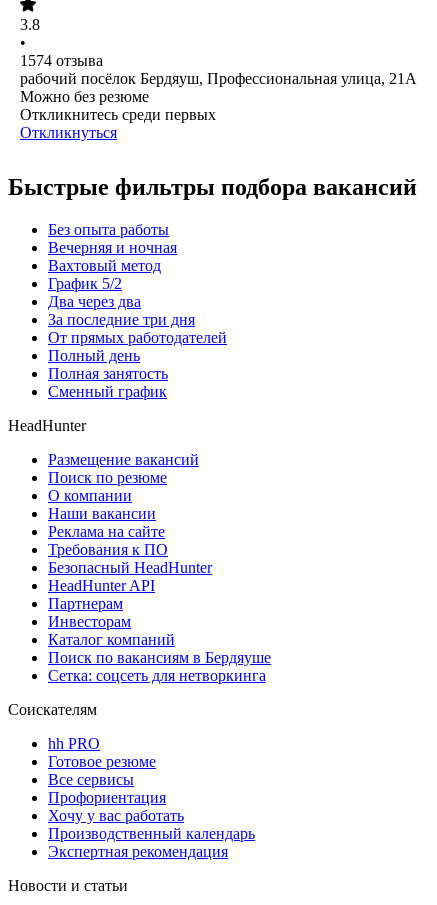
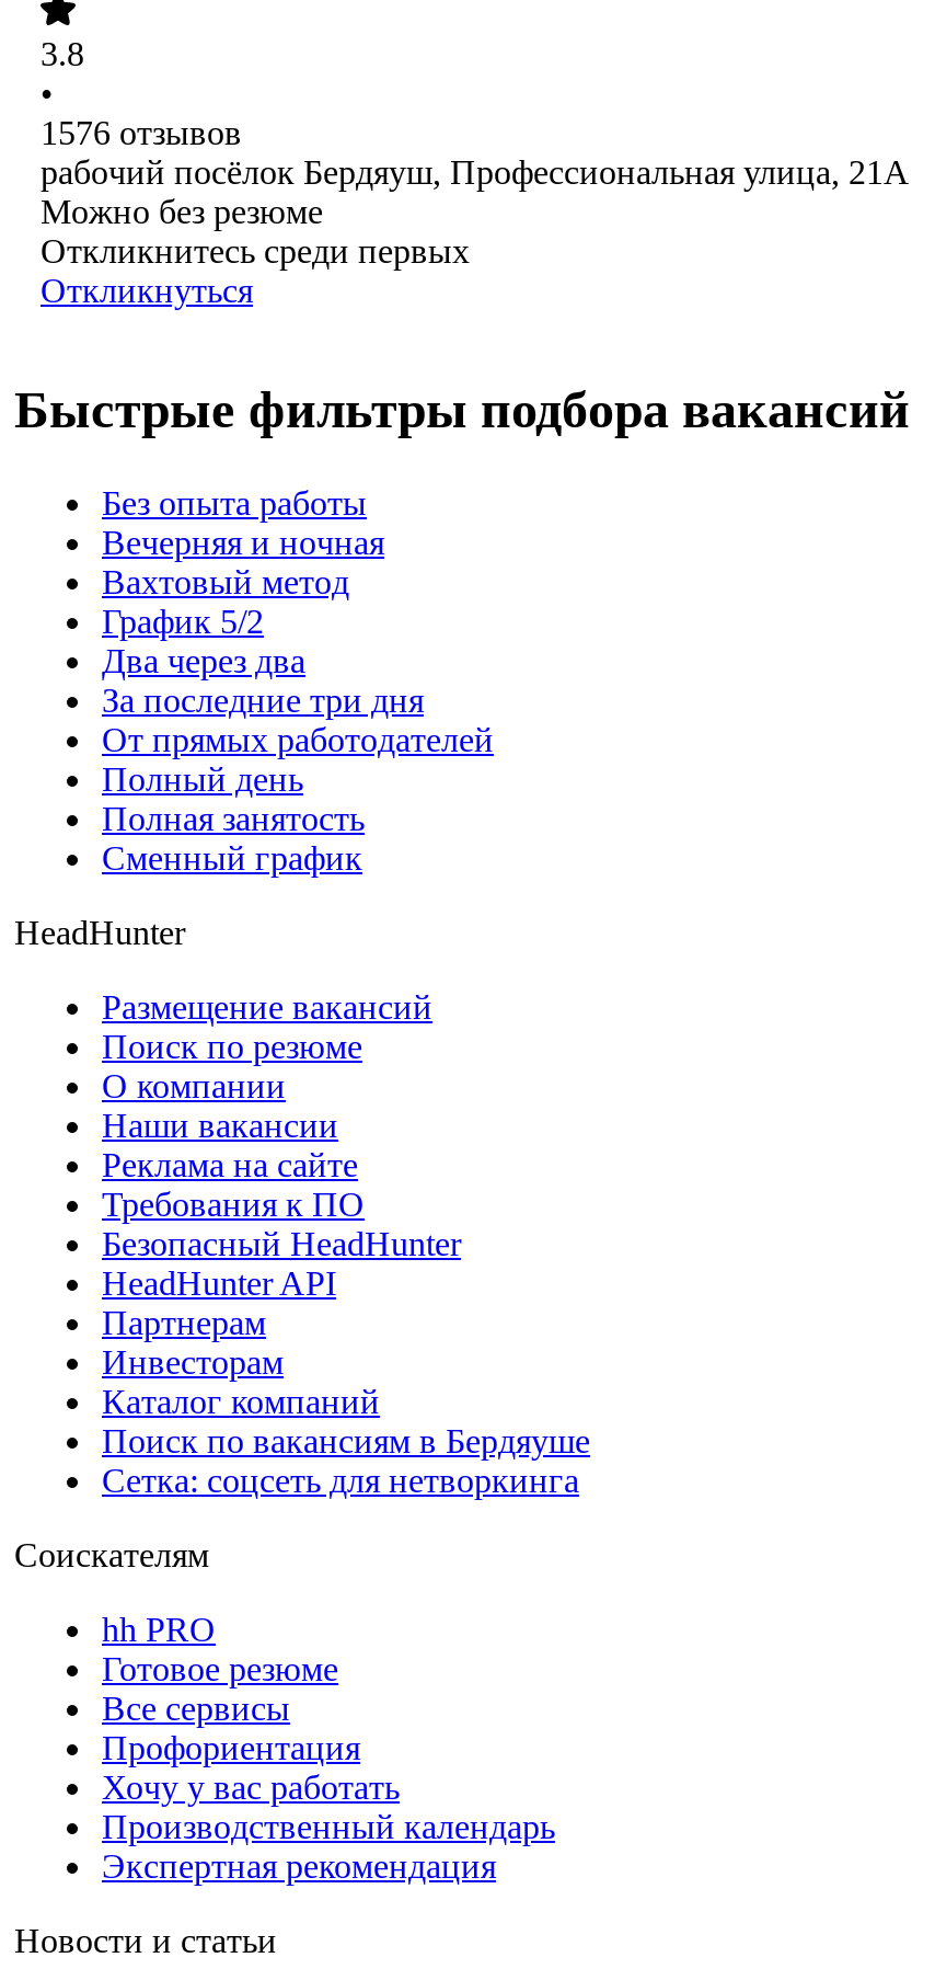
- 1574 отзыва
+ 1576 отзывов
